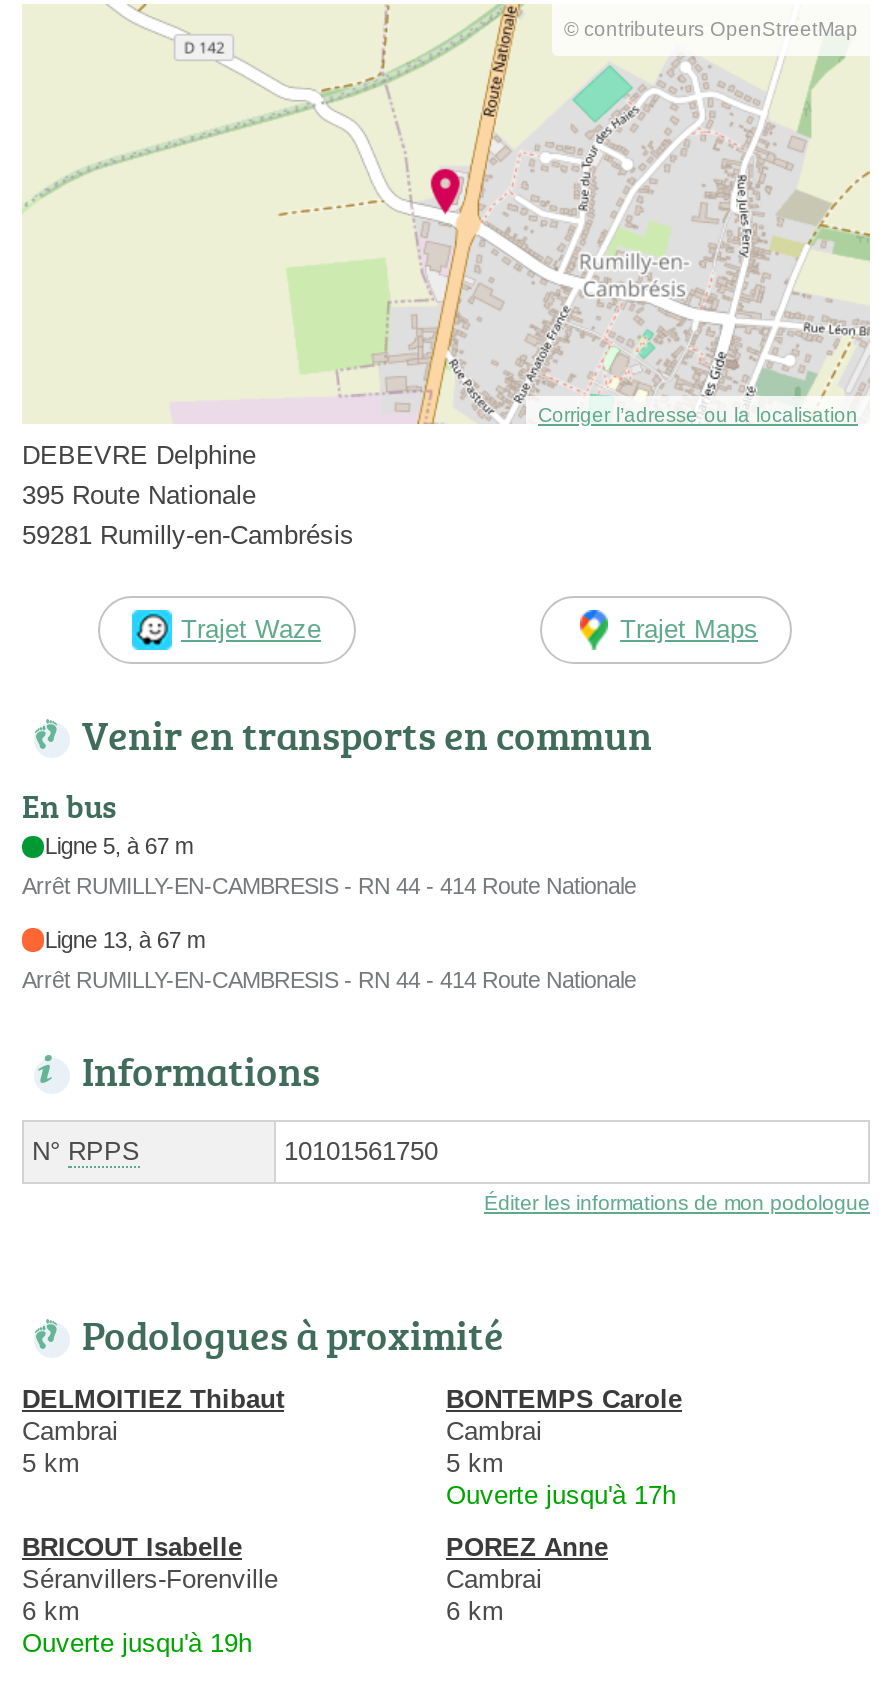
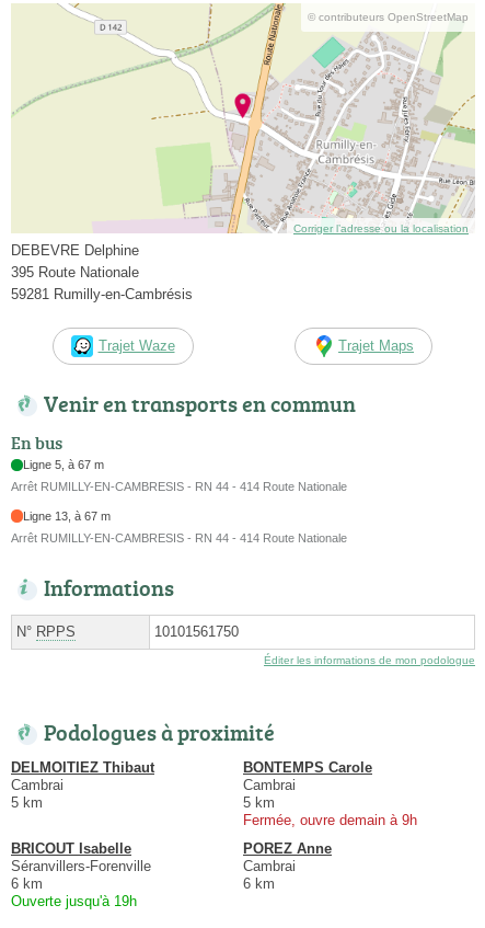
- Ouverte jusqu'à 17h
+ Fermée, ouvre demain à 9h
